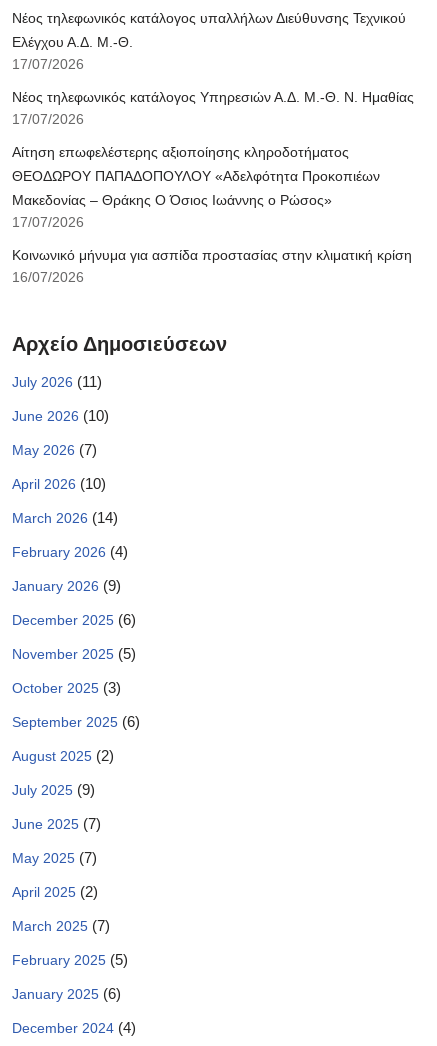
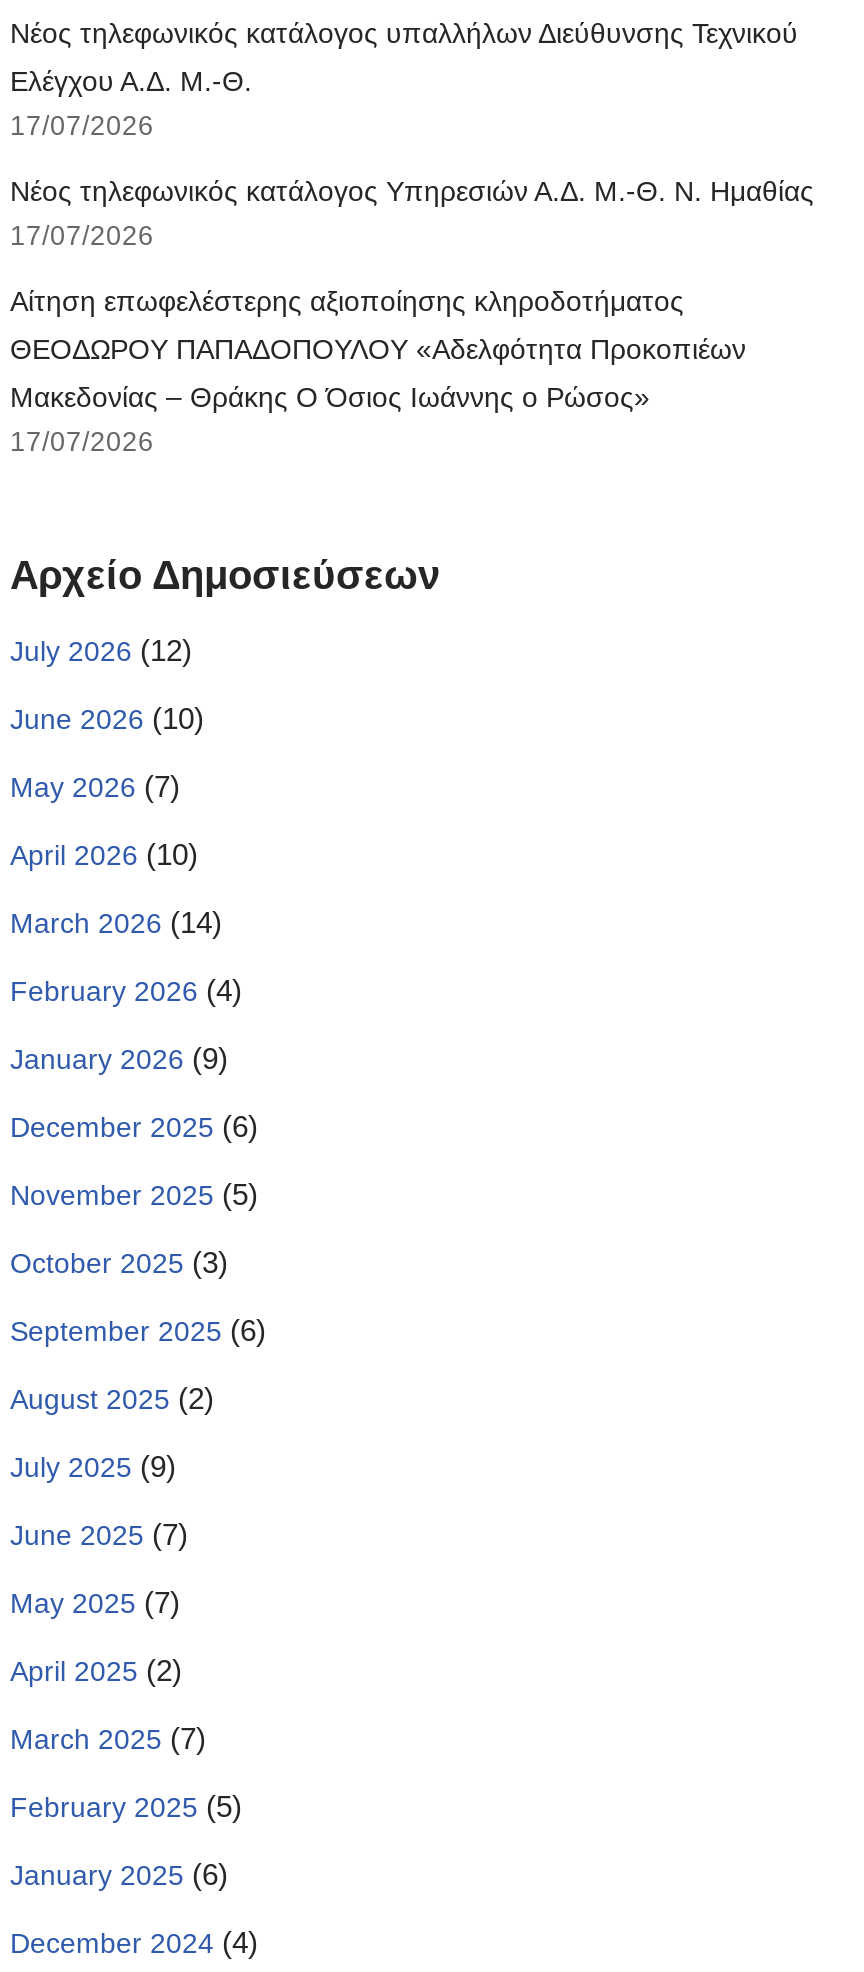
- Κοινωνικό μήνυμα για ασπίδα προστασίας στην κλιματική κρίση
- 16/07/2026

- July 2026 (11)
+ July 2026 (12)
